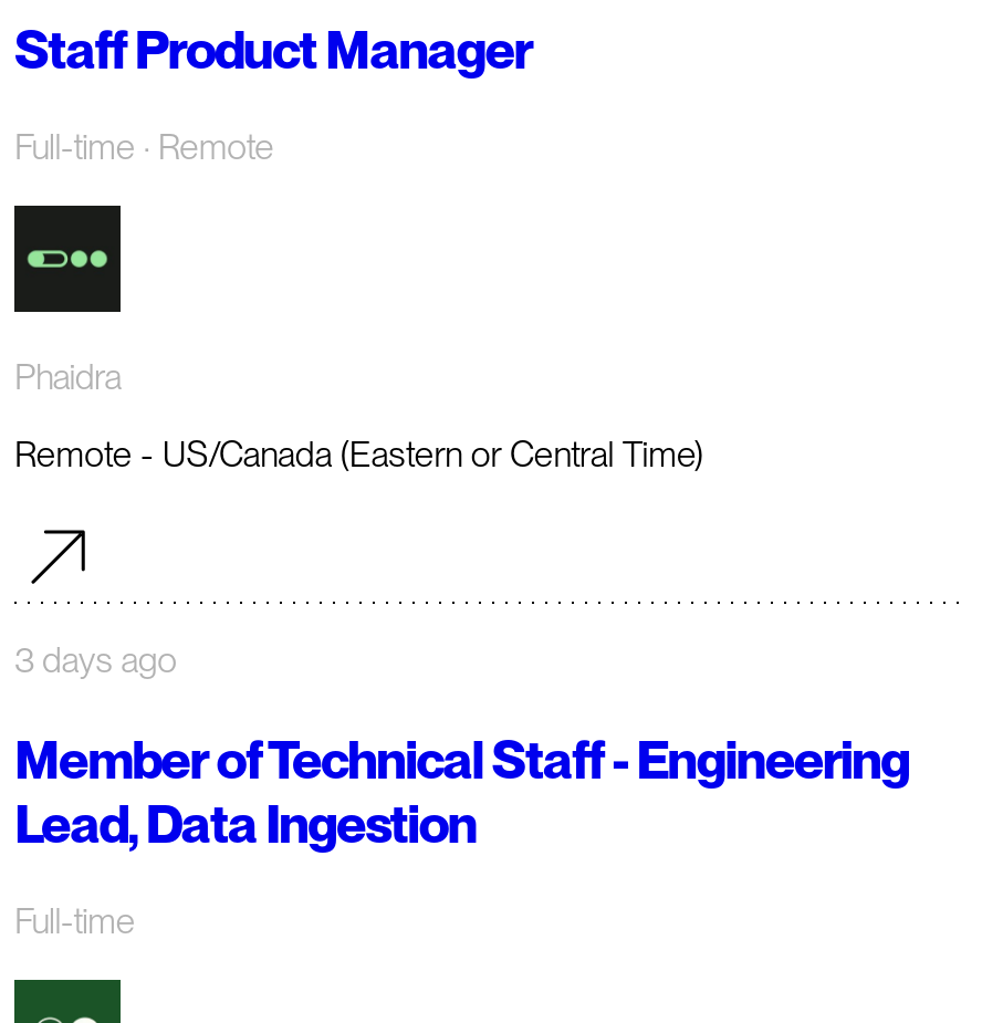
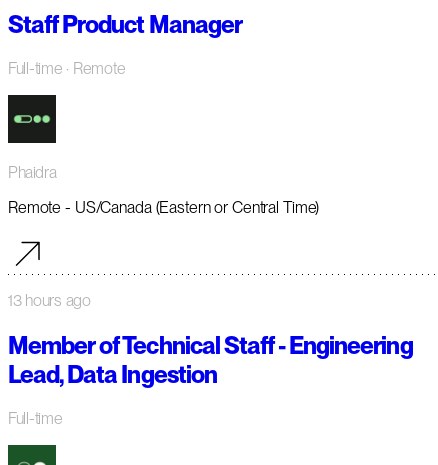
- 3 days ago
+ 13 hours ago
